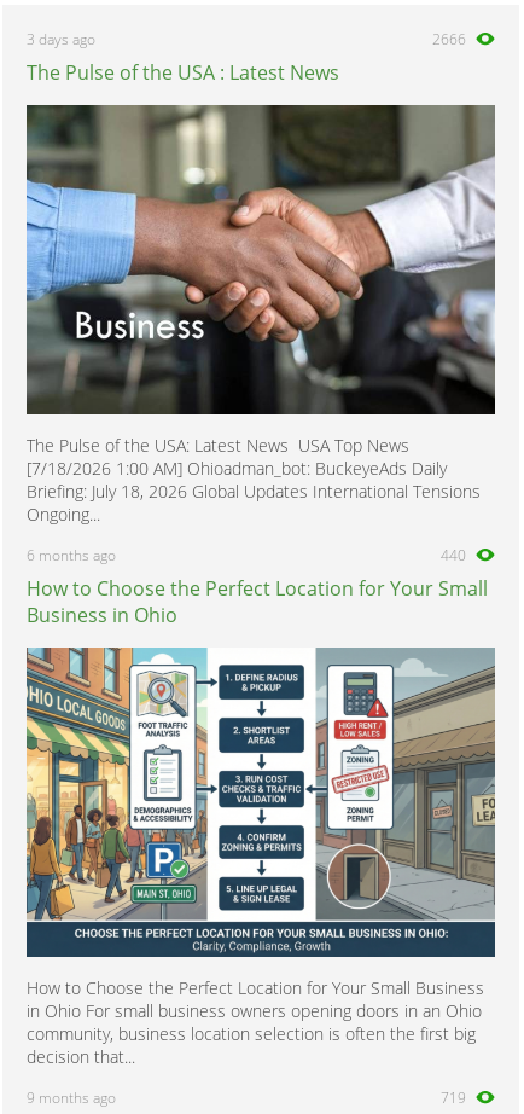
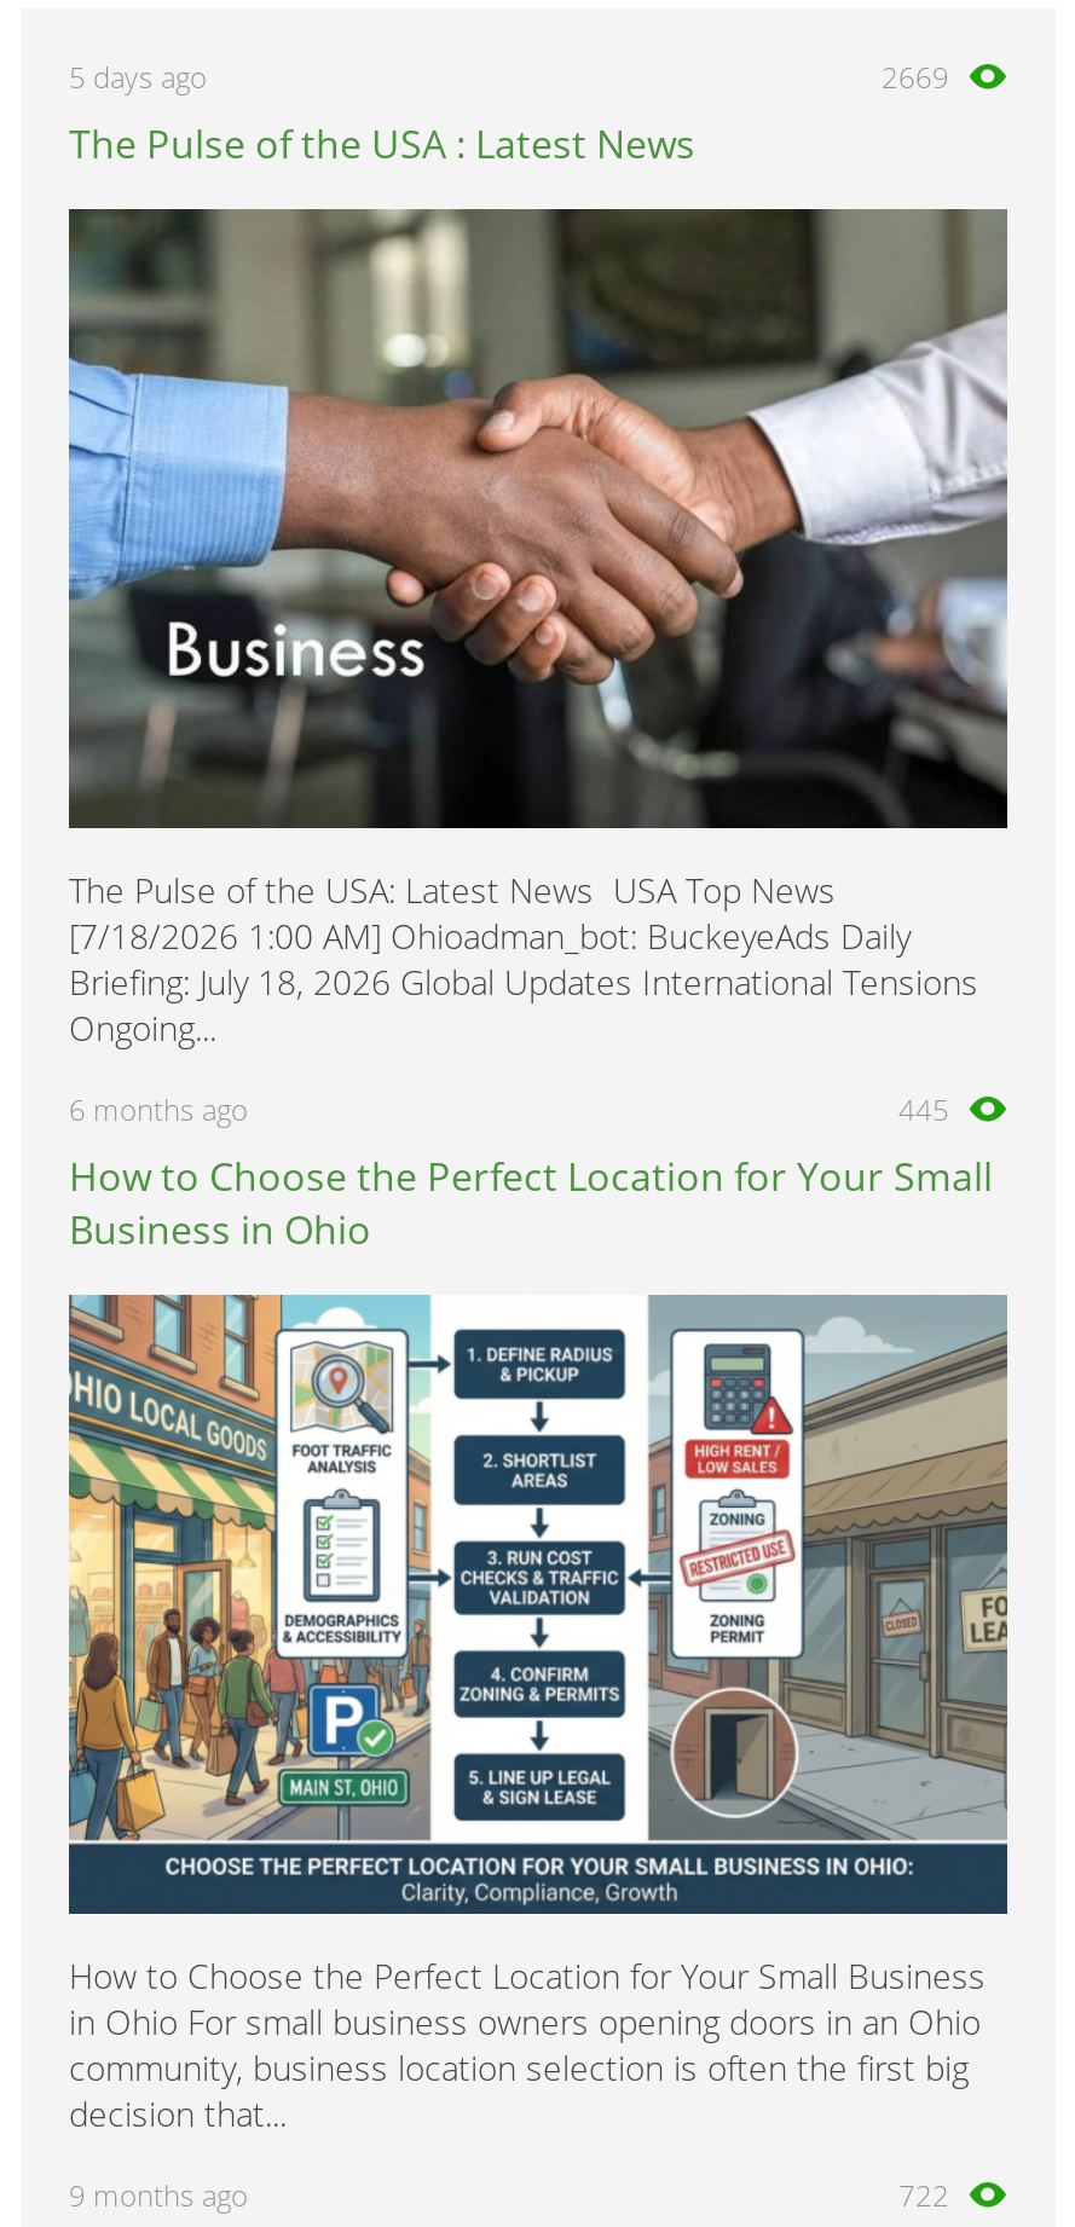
- 3 days ago
+ 5 days ago

- 2666
+ 2669

- 440
+ 445

- 719
+ 722
